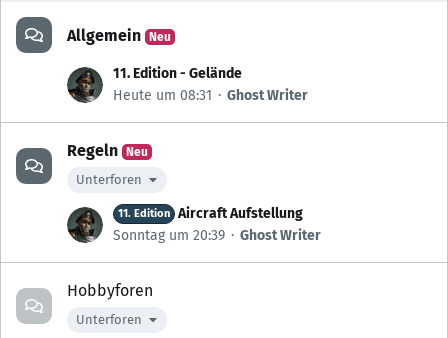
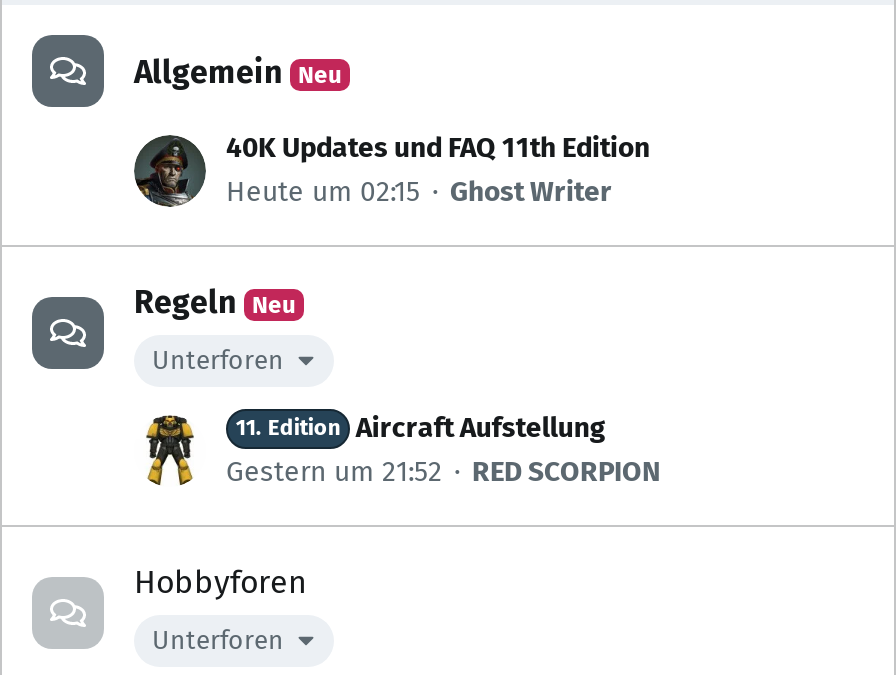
- 11. Edition - Gelände
- Heute um 08:31
+ 40K Updates und FAQ 11th Edition
+ Heute um 02:15

- [image]
- Sonntag um 20:39
- Ghost Writer
+ [image]
+ Gestern um 21:52
+ RED SCORPION
